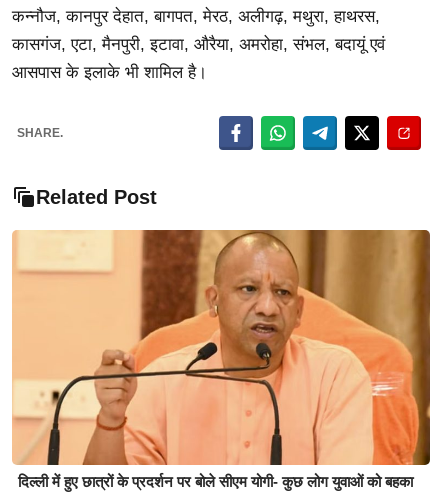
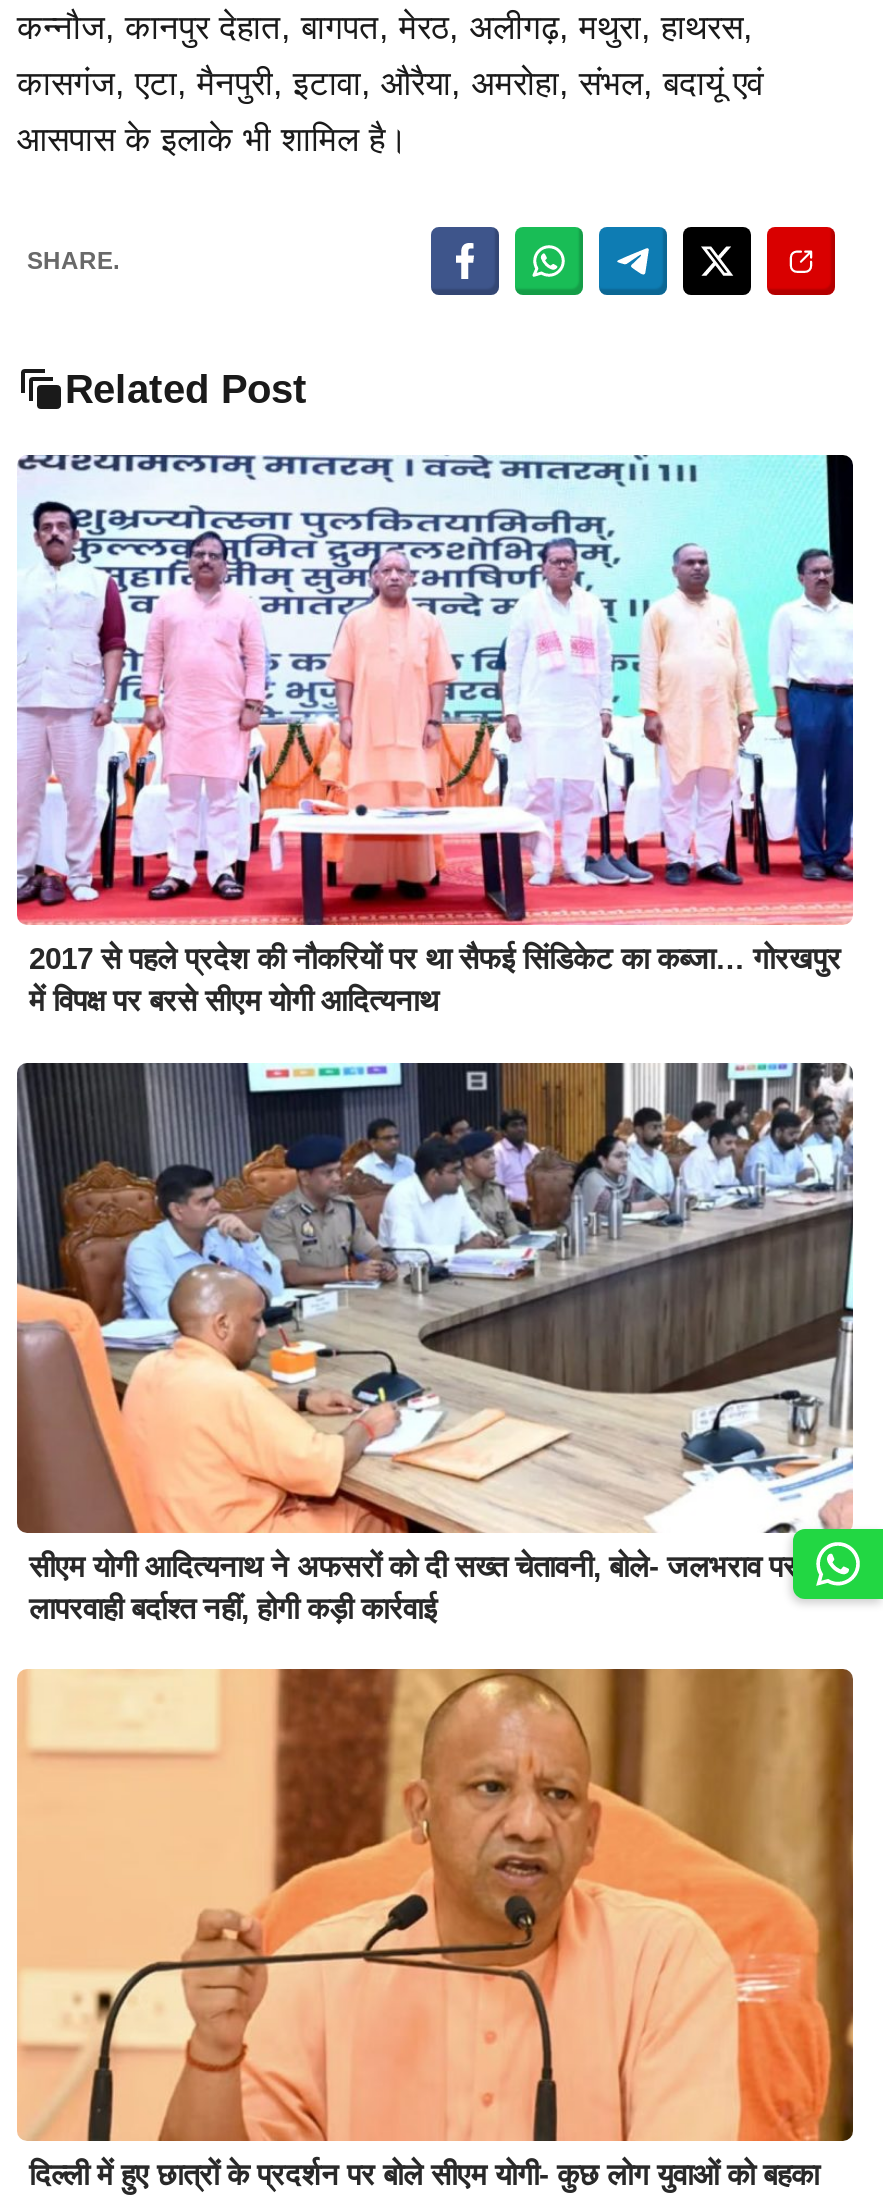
+ [image]
+ 2017 से पहले प्रदेश की नौकरियों पर था सैफई सिंडिकेट का कब्जा… गोरखपुर
+ में विपक्ष पर बरसे सीएम योगी आदित्यनाथ

+ [image]
+ सीएम योगी आदित्यनाथ ने अफसरों को दी सख्त चेतावनी, बोले- जलभराव पर
+ लापरवाही बर्दाश्त नहीं, होगी कड़ी कार्रवाई
